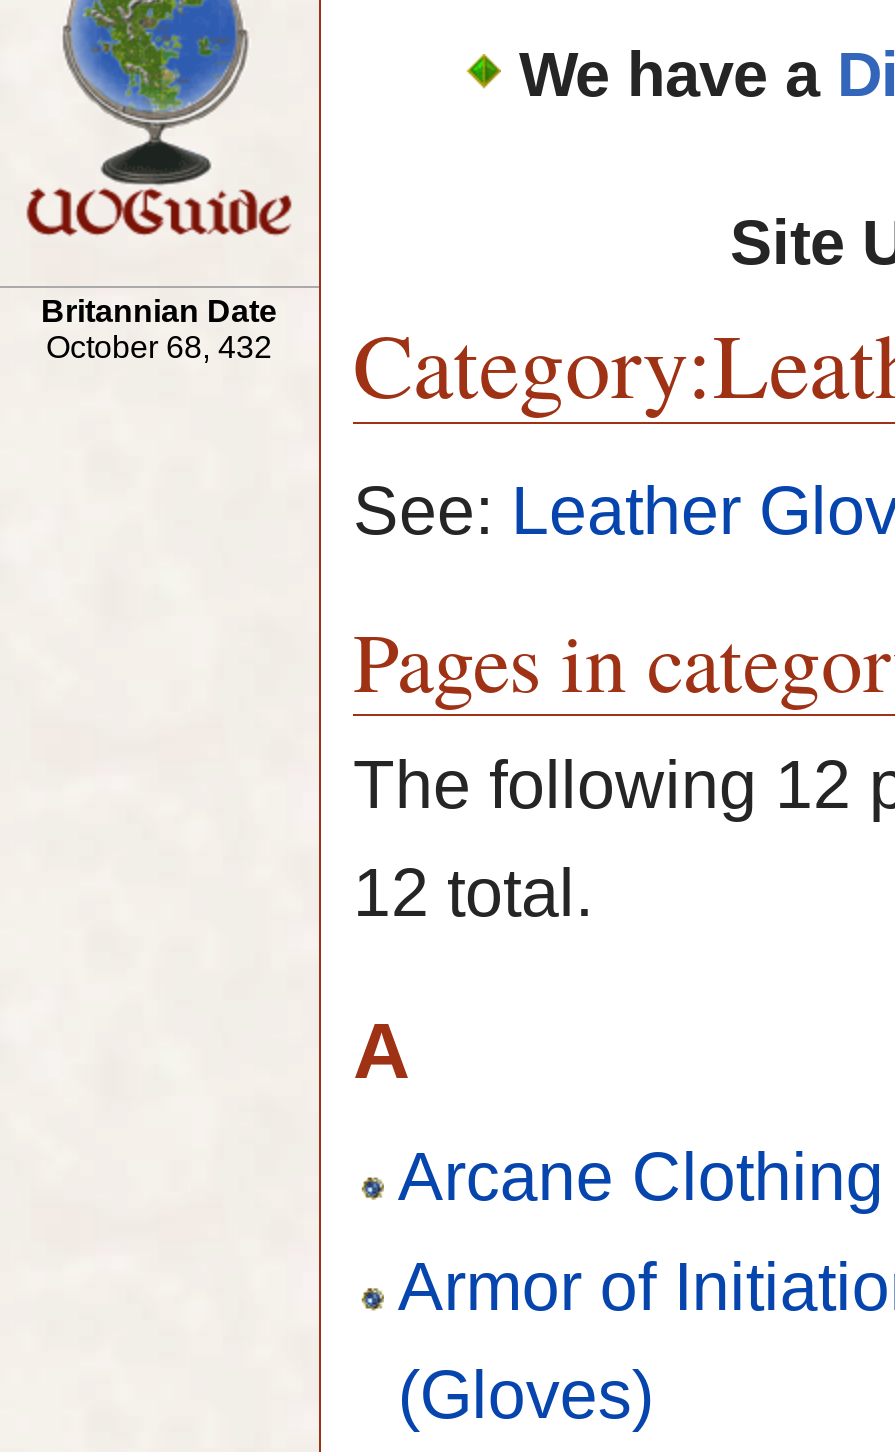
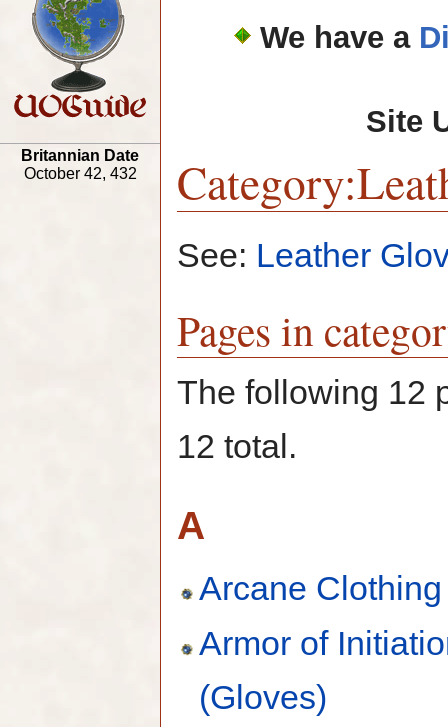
- October 68, 432
+ October 42, 432
